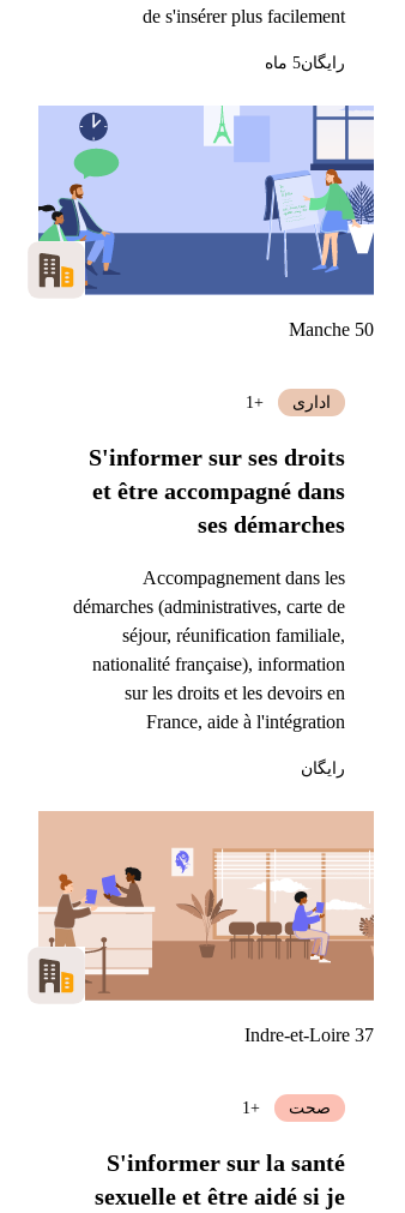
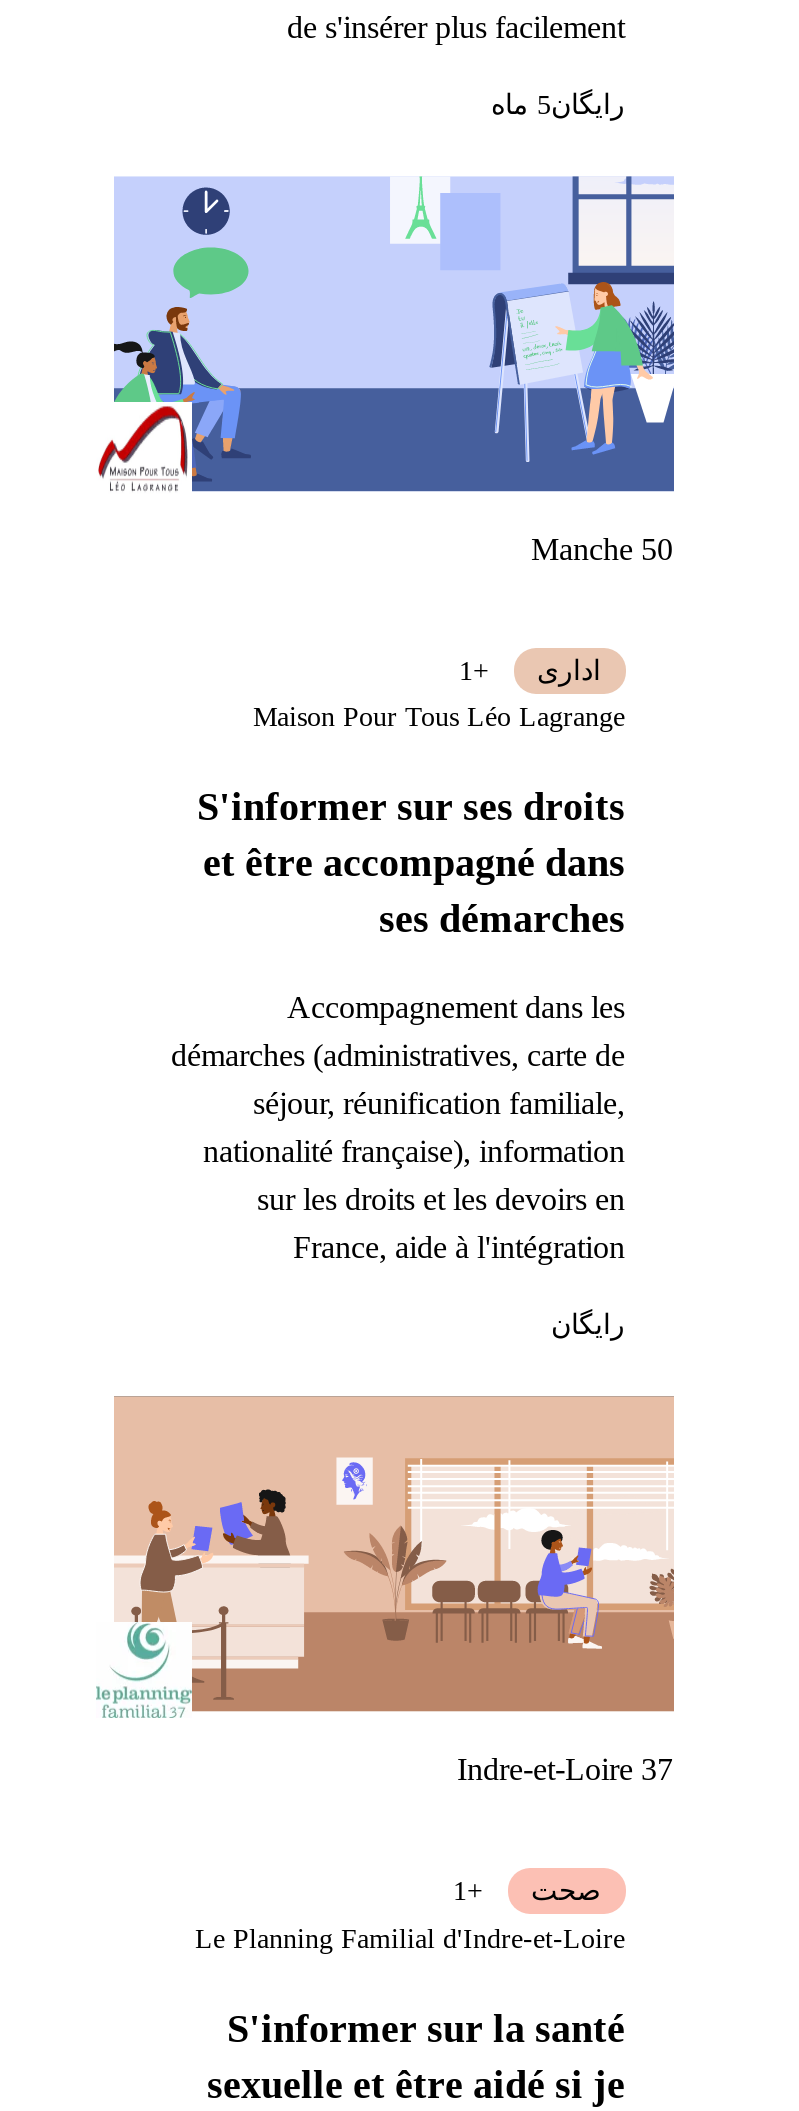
- [image]
+ [image]

+ Maison Pour Tous Léo Lagrange

- [image]
+ [image]

+ Le Planning Familial d'Indre-et-Loire
